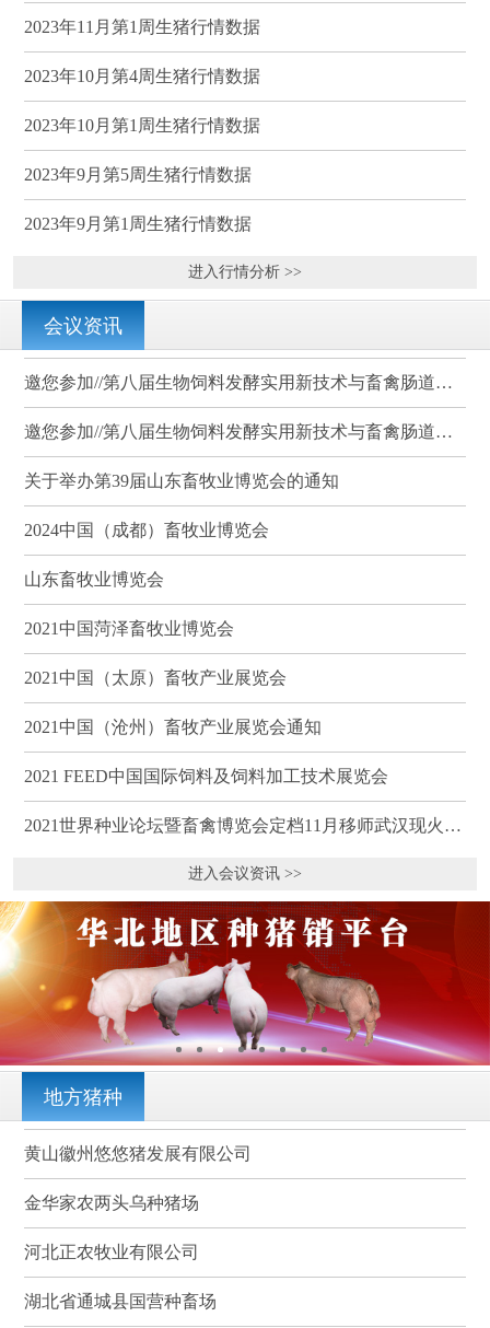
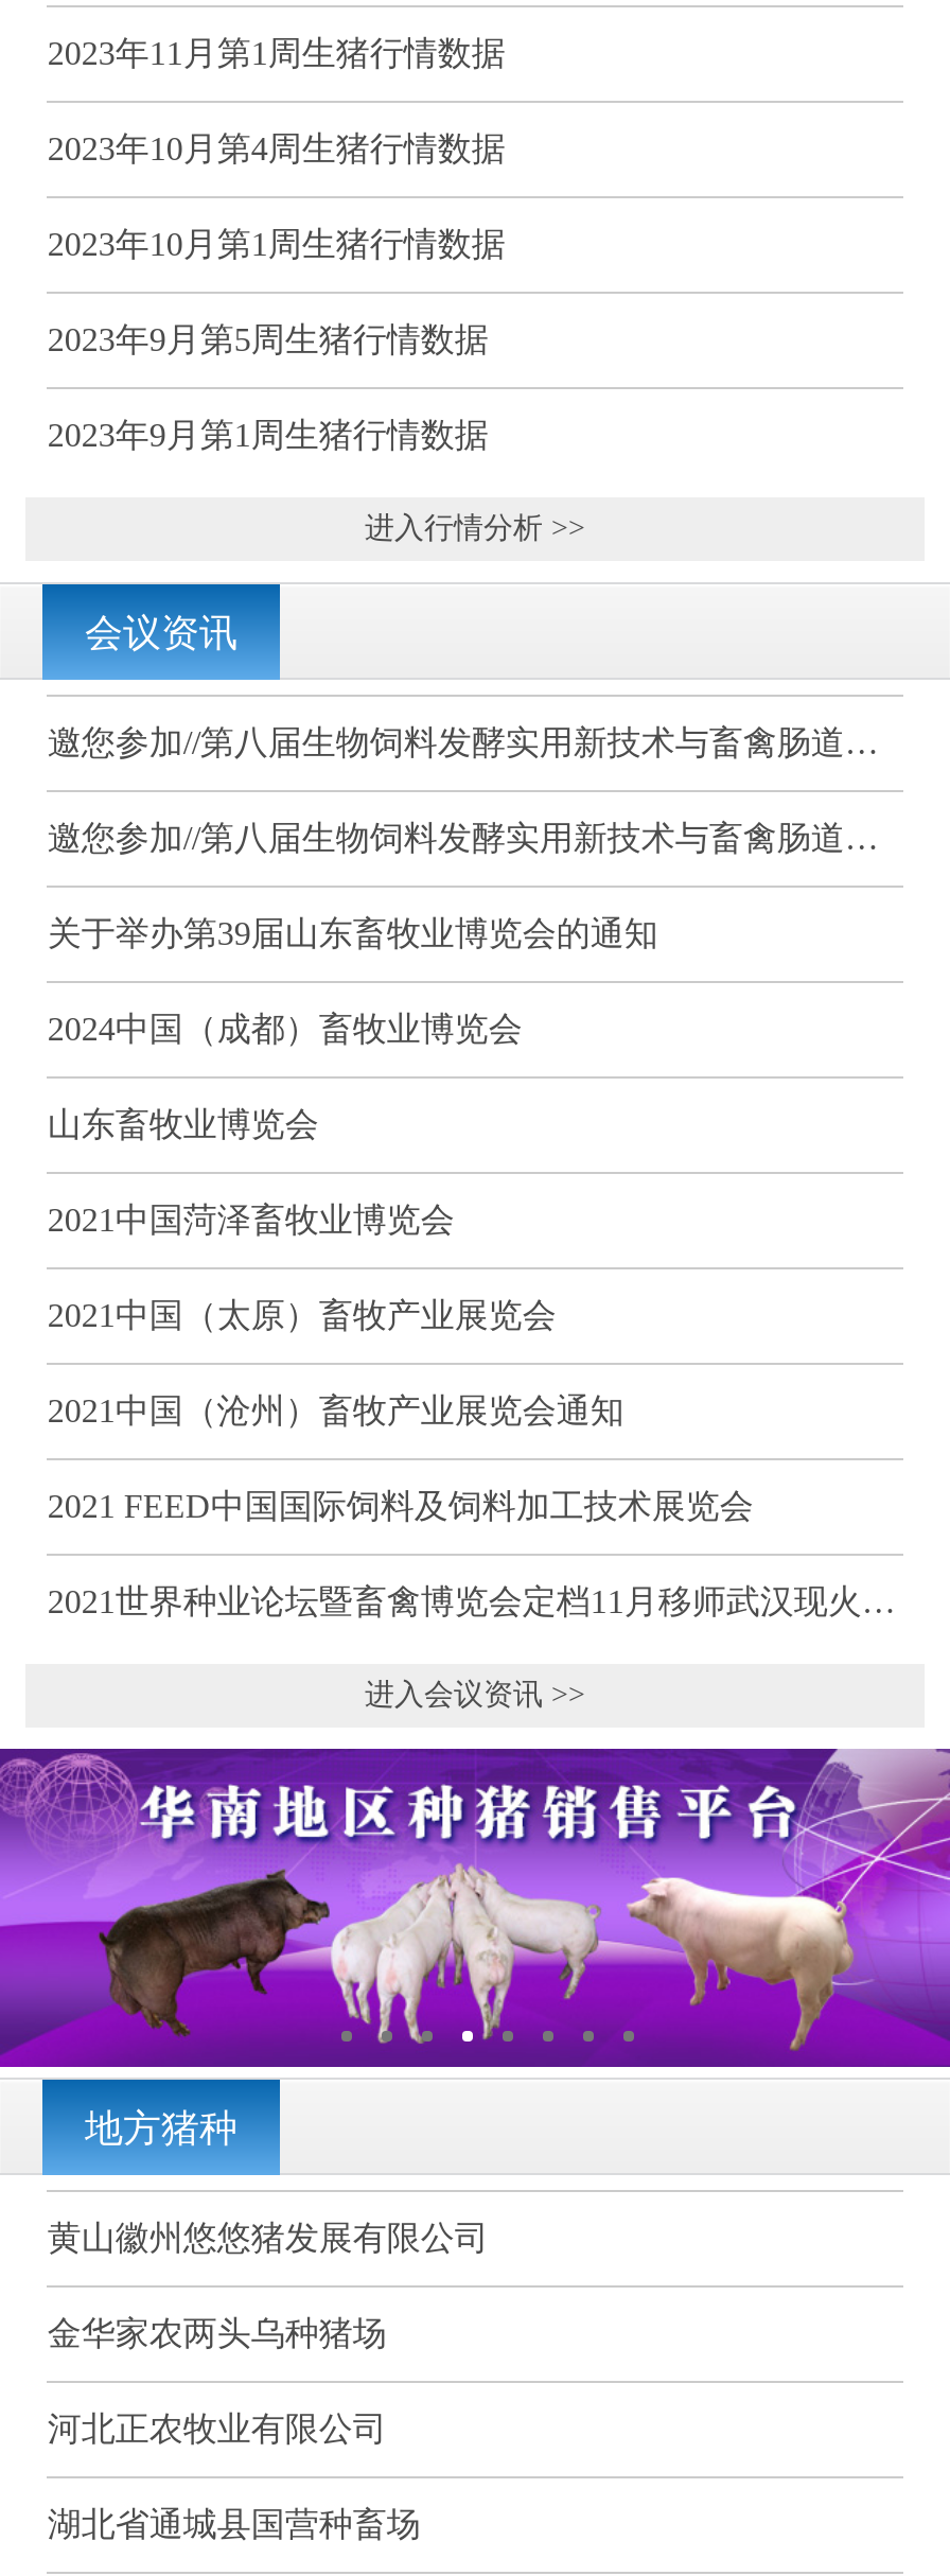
- [image]
+ [image]
